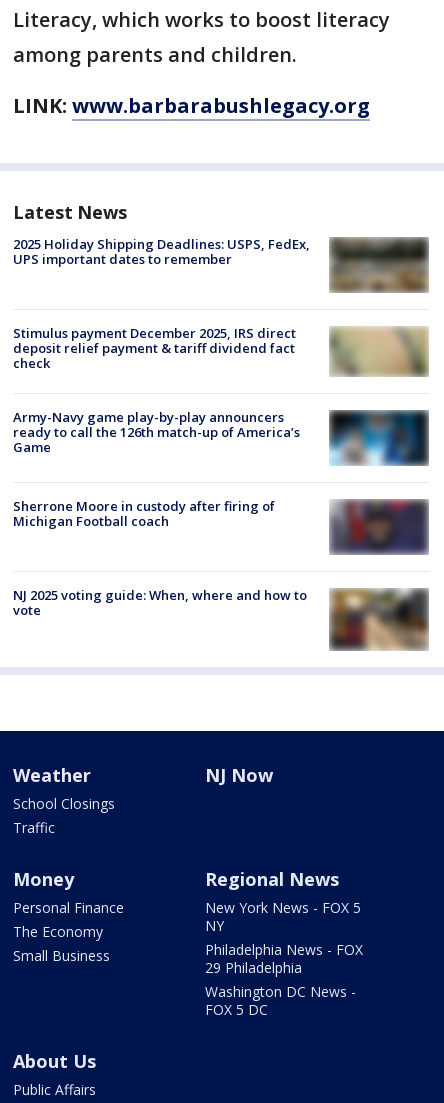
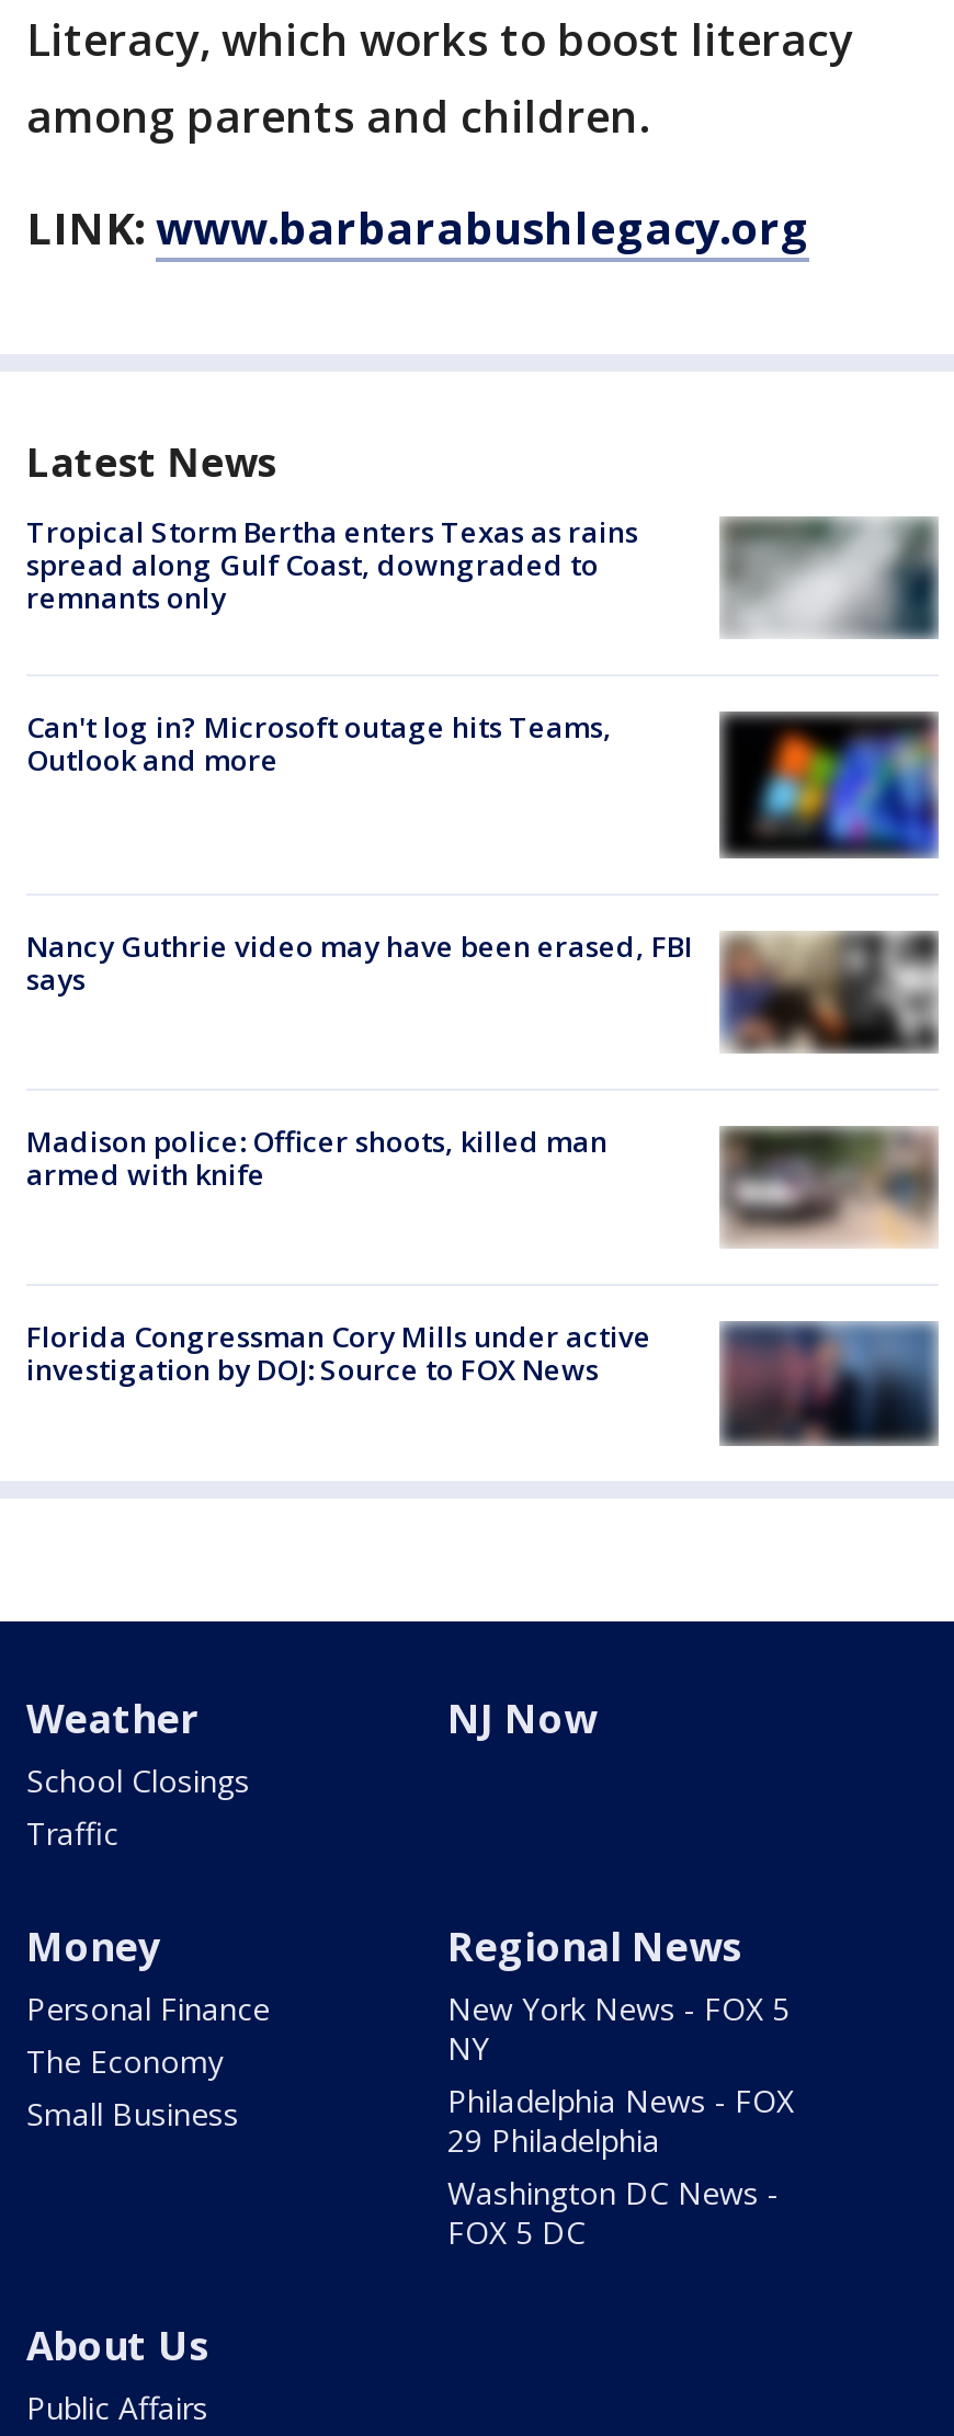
- [image]
- 2025 Holiday Shipping Deadlines: USPS, FedEx,
- UPS important dates to remember
+ [image]
+ Tropical Storm Bertha enters Texas as rains
+ spread along Gulf Coast, downgraded to
+ remnants only

- Stimulus payment December 2025, IRS direct
- deposit relief payment & tariff dividend fact
- check
+ Can't log in? Microsoft outage hits Teams,
+ Outlook and more

- [image]
+ [image]

- [image]
- Army-Navy game play-by-play announcers
- ready to call the 126th match-up of America’s
- Game
+ [image]
+ Nancy Guthrie video may have been erased, FBI
+ says

- Sherrone Moore in custody after firing of
- Michigan Football coach
+ Madison police: Officer shoots, killed man
+ armed with knife

- [image]
+ [image]

- [image]
- NJ 2025 voting guide: When, where and how to
- vote
+ [image]
+ Florida Congressman Cory Mills under active
+ investigation by DOJ: Source to FOX News
